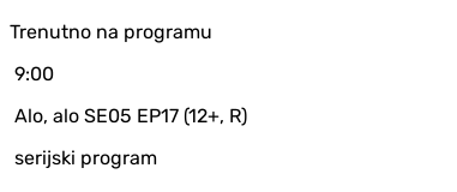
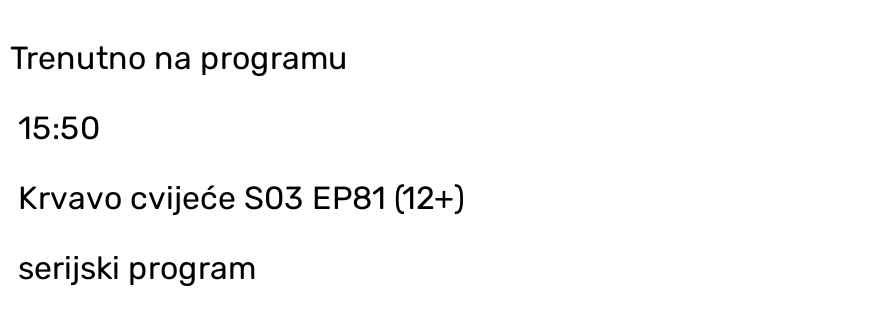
- 9:00
+ 15:50

- Alo, alo SE05 EP17 (12+, R)
+ Krvavo cvijeće S03 EP81 (12+)
